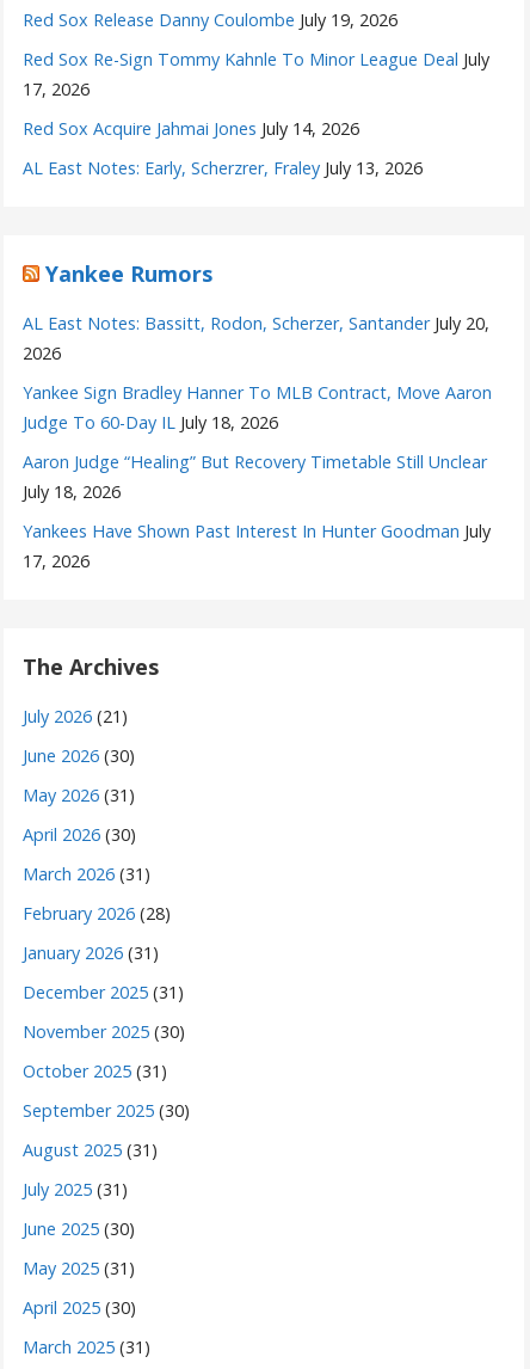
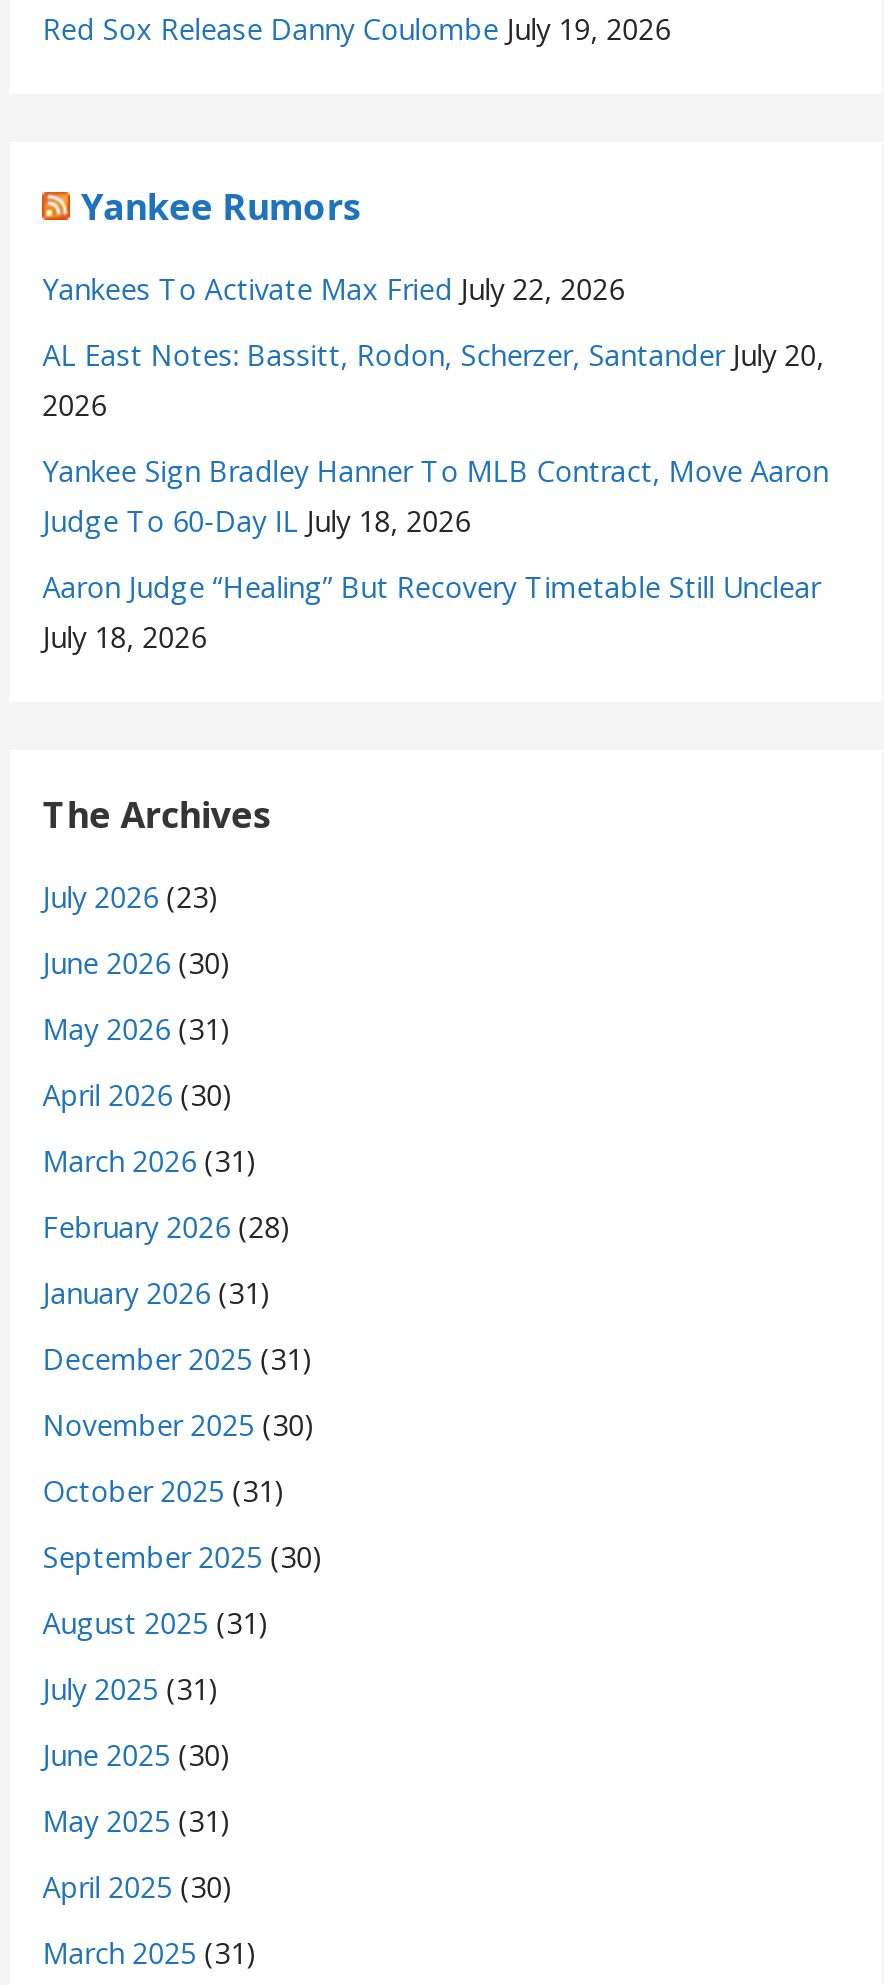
- Red Sox Re-Sign Tommy Kahnle To Minor League Deal July
- 17, 2026
- Red Sox Acquire Jahmai Jones July 14, 2026
- AL East Notes: Early, Scherzrer, Fraley July 13, 2026

+ Yankees To Activate Max Fried July 22, 2026

- Yankees Have Shown Past Interest In Hunter Goodman July
- 17, 2026

- July 2026 (21)
+ July 2026 (23)
